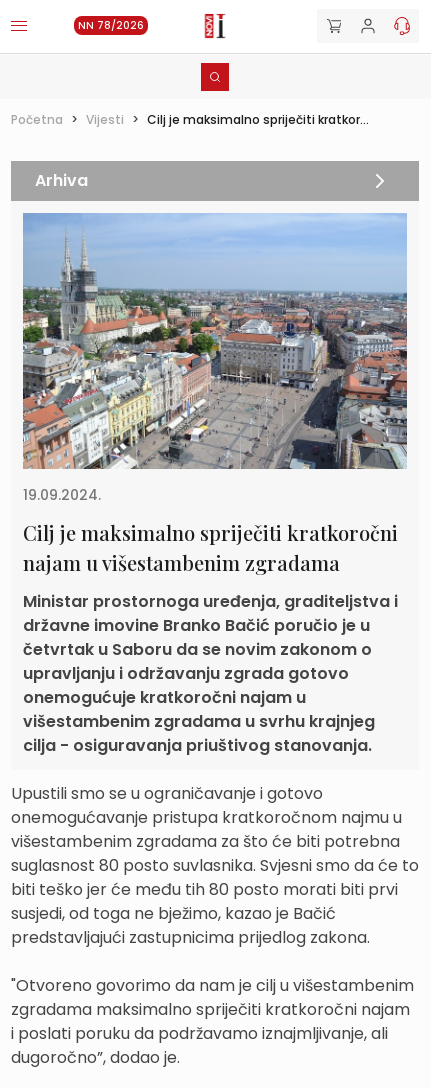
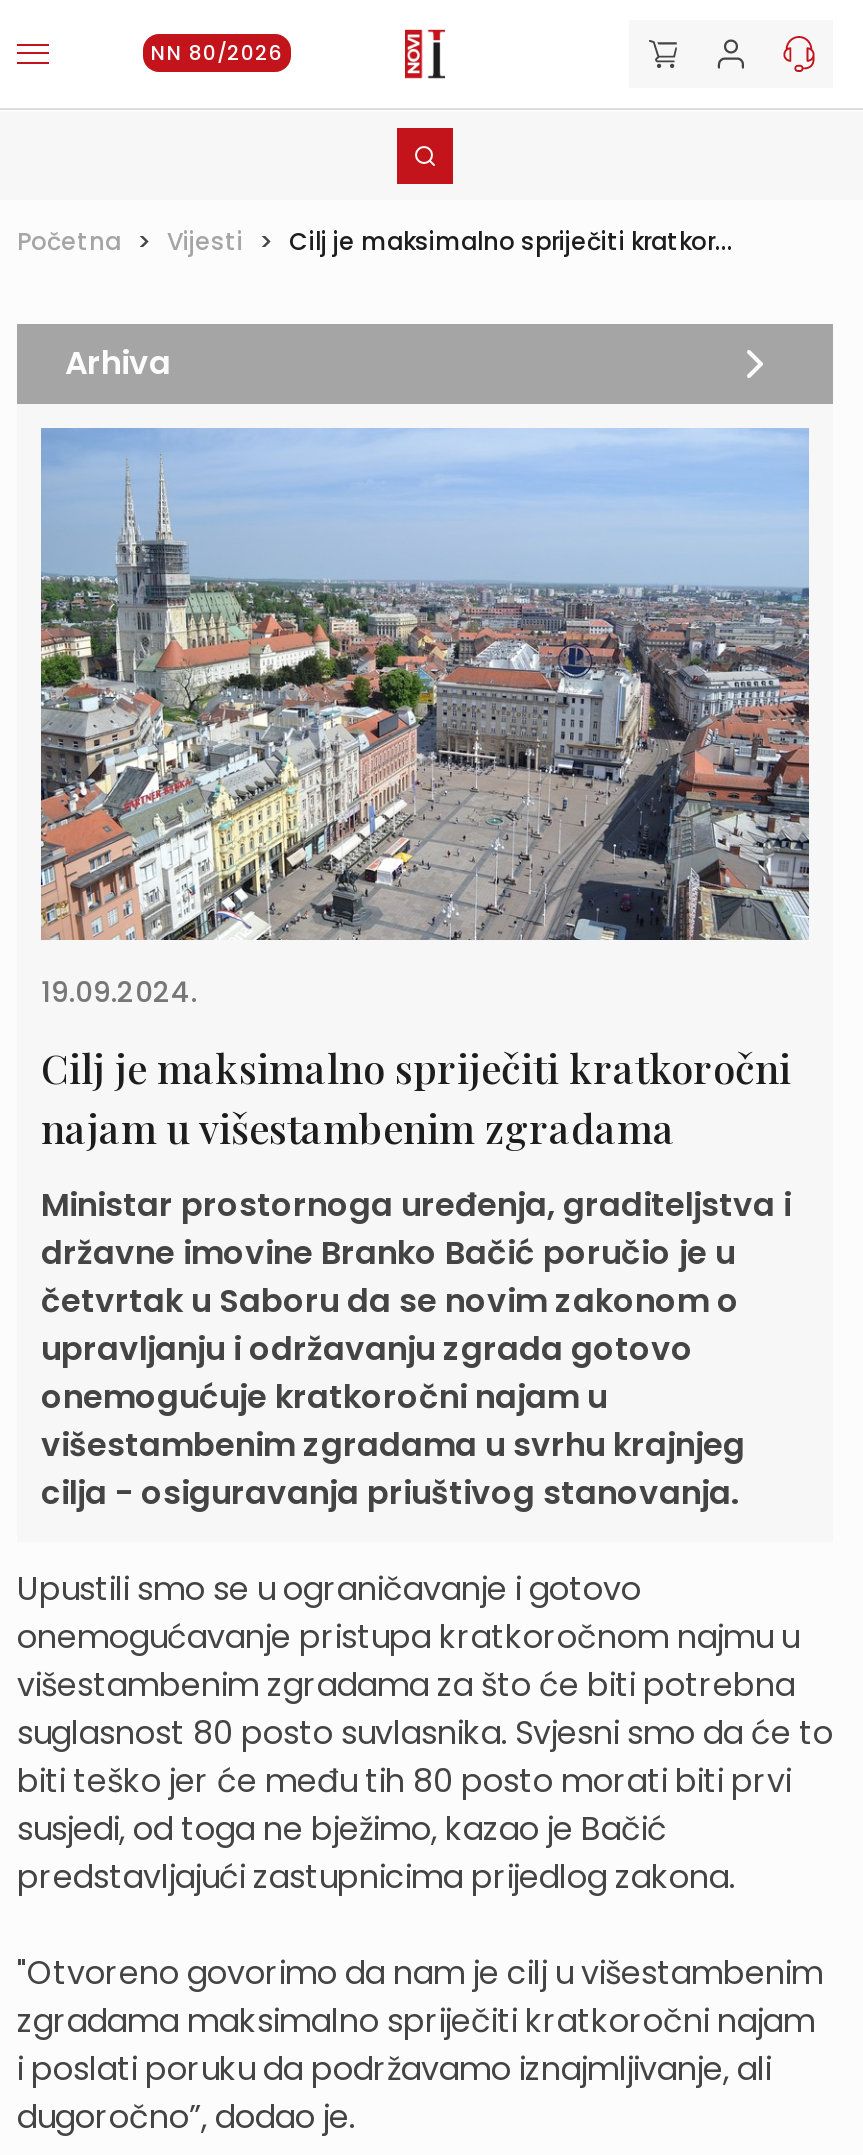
- NN 78/2026
+ NN 80/2026
